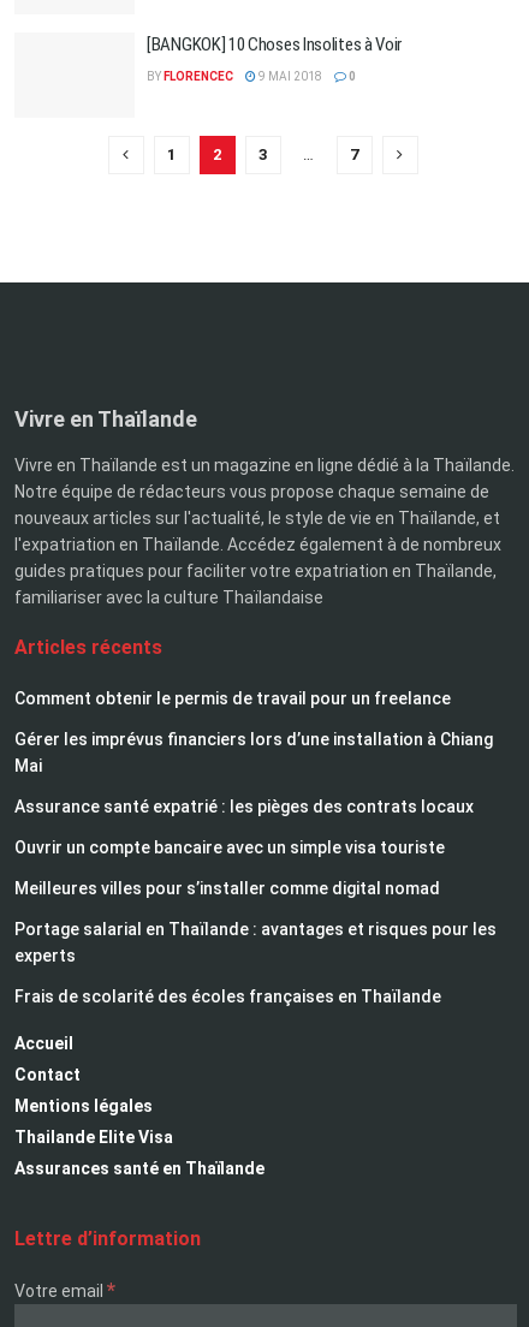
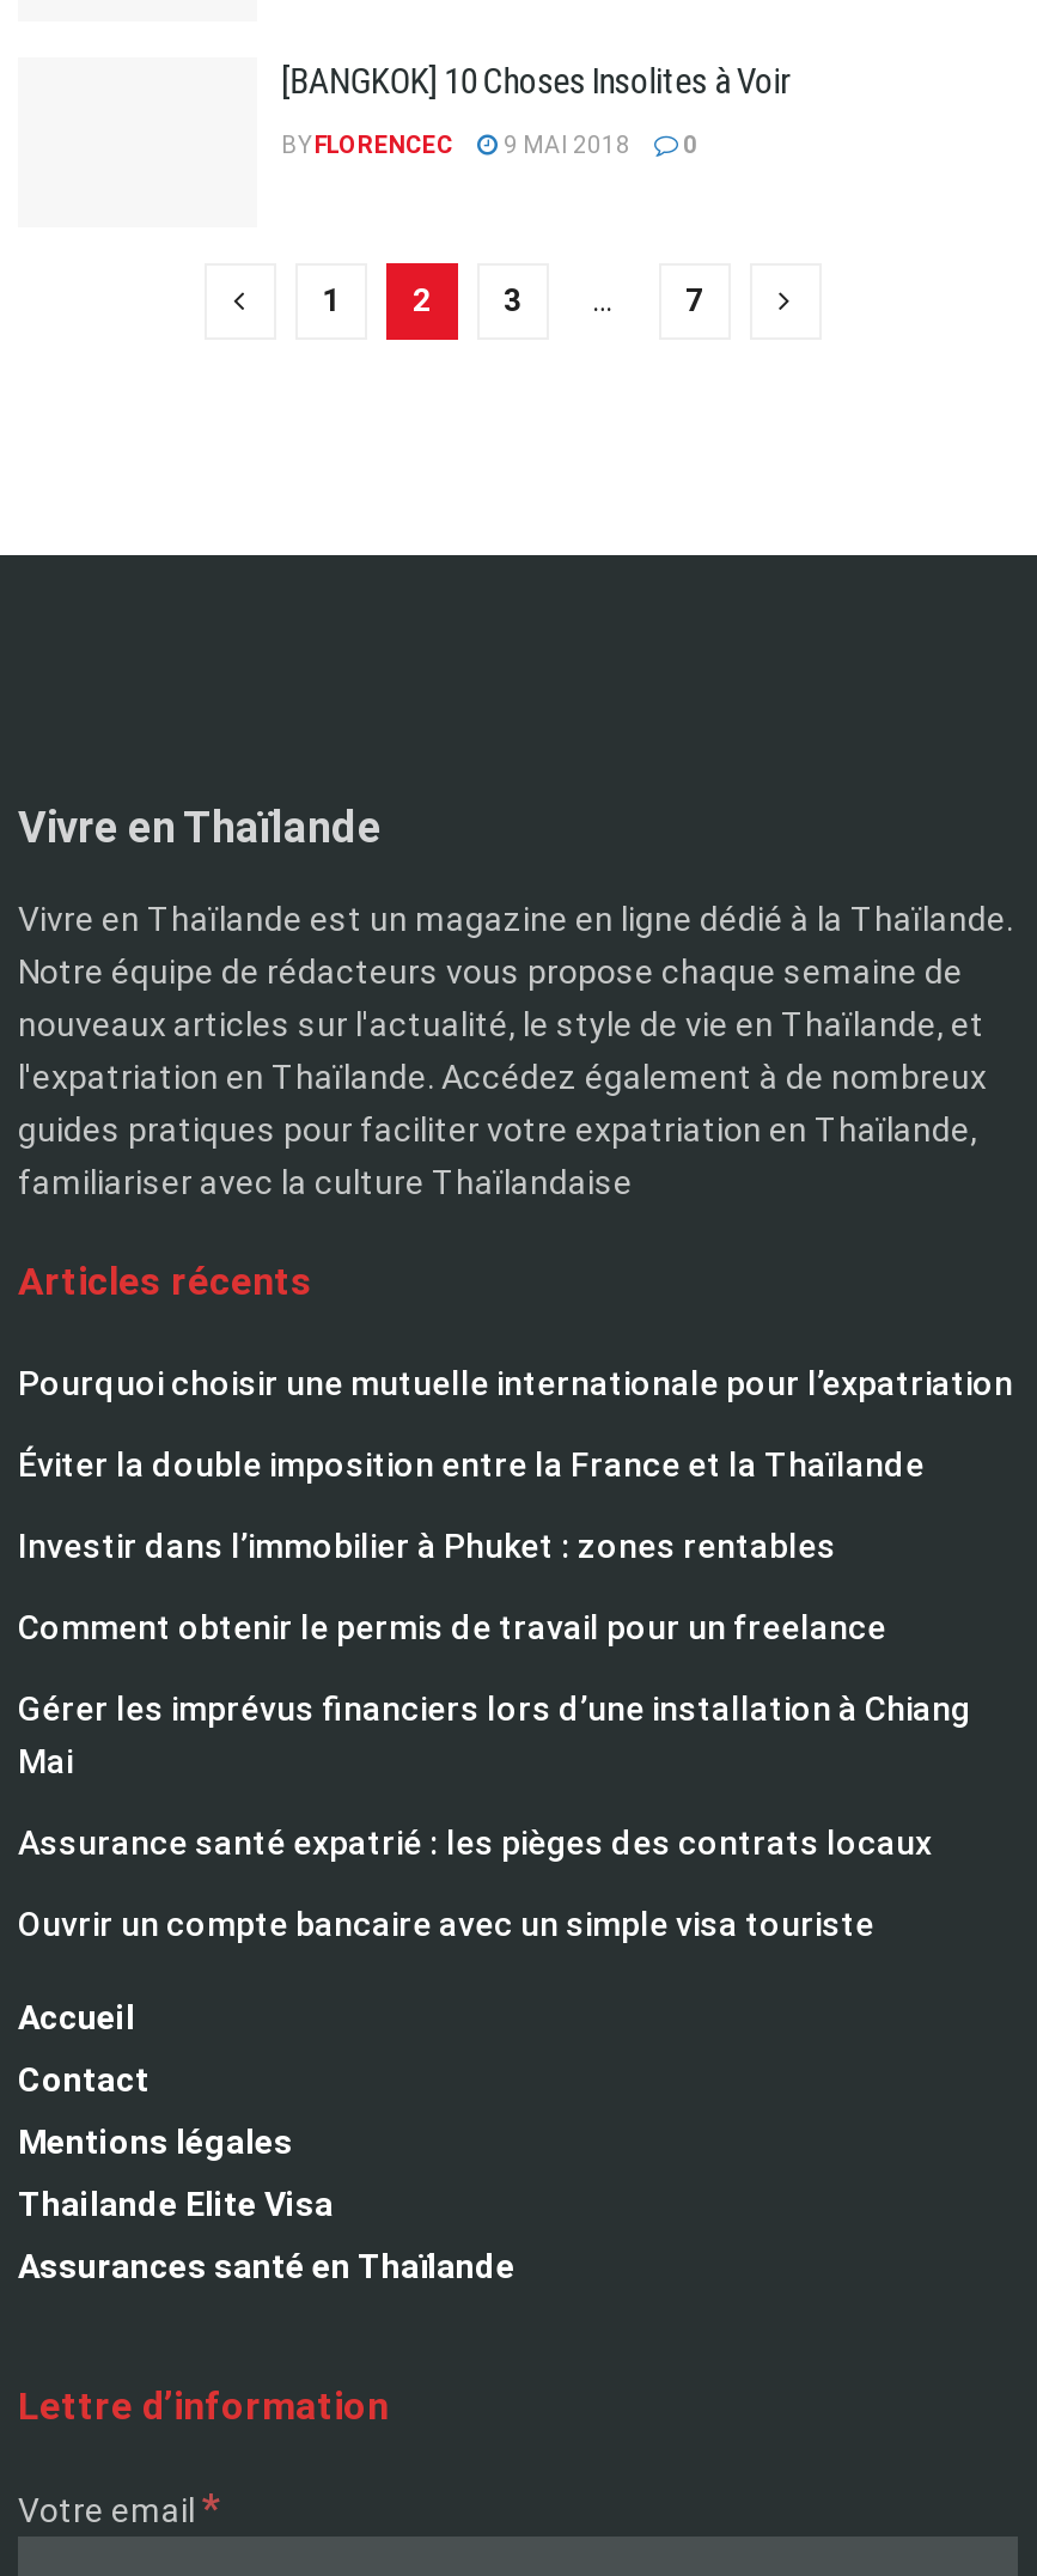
+ Pourquoi choisir une mutuelle internationale pour l’expatriation
+ Éviter la double imposition entre la France et la Thaïlande
+ Investir dans l’immobilier à Phuket : zones rentables

moved down: Comment obtenir le permis de travail pour un freelance | Gérer les imprévus financiers lors d’une installation à Chiang | Mai | Assurance santé expatrié : les pièges des contrats locaux | Ouvrir un compte bancaire avec un simple visa touriste

- Meilleures villes pour s’installer comme digital nomad
- Portage salarial en Thaïlande : avantages et risques pour les
- experts
- Frais de scolarité des écoles françaises en Thaïlande
